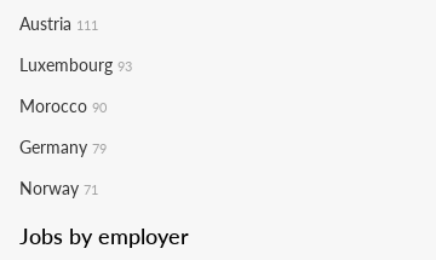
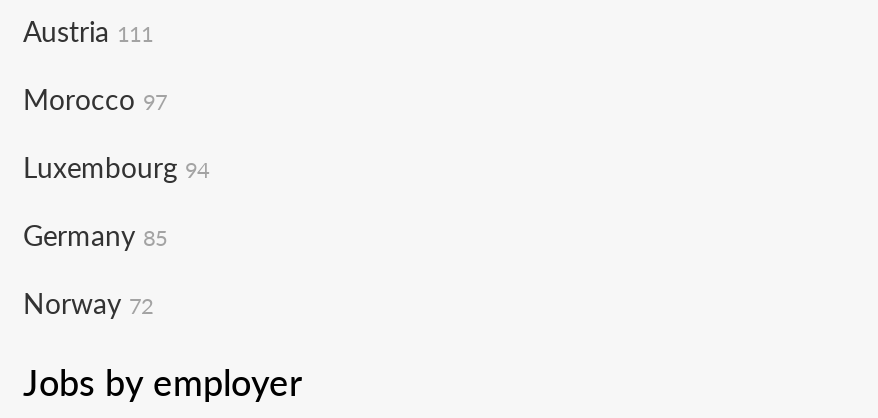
- Luxembourg 93
+ Morocco 97

- Morocco 90
+ Luxembourg 94

- Germany 79
+ Germany 85

- Norway 71
+ Norway 72
